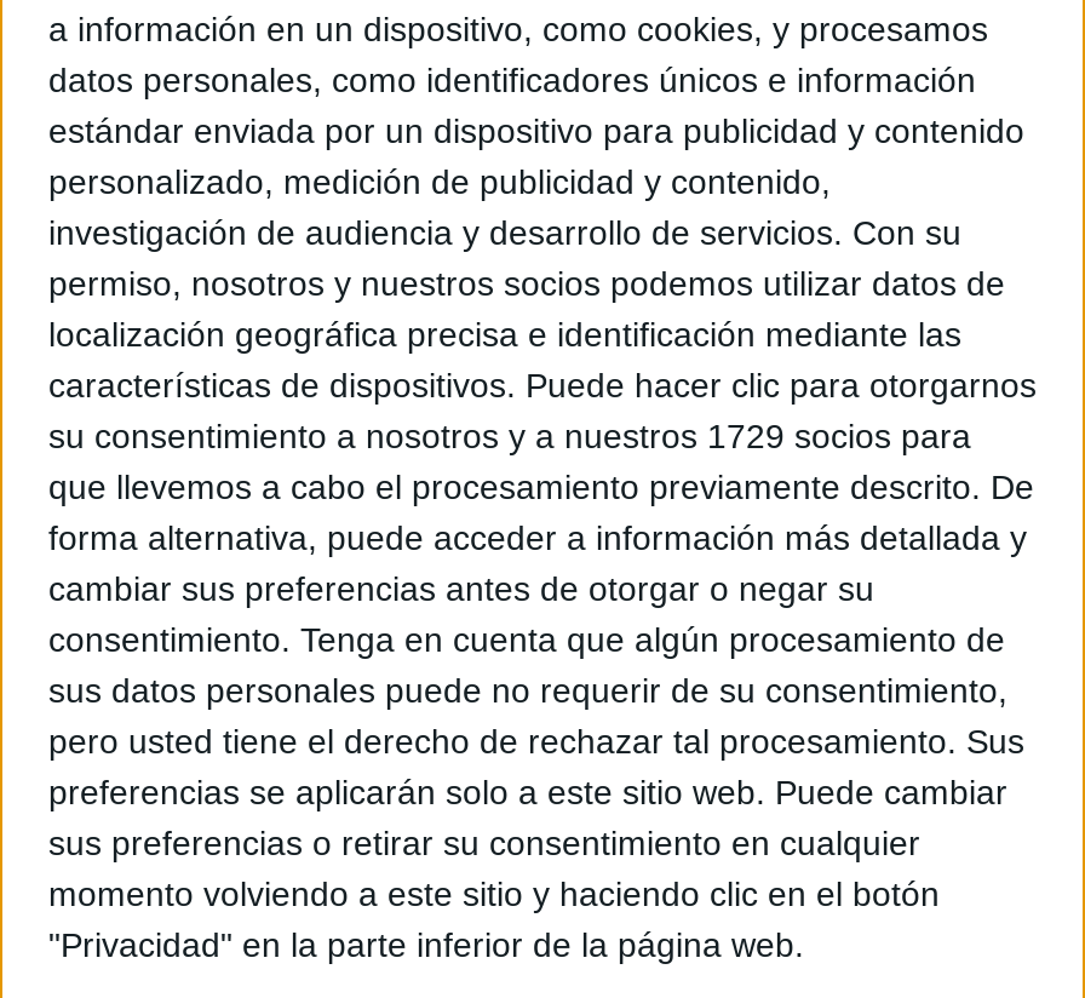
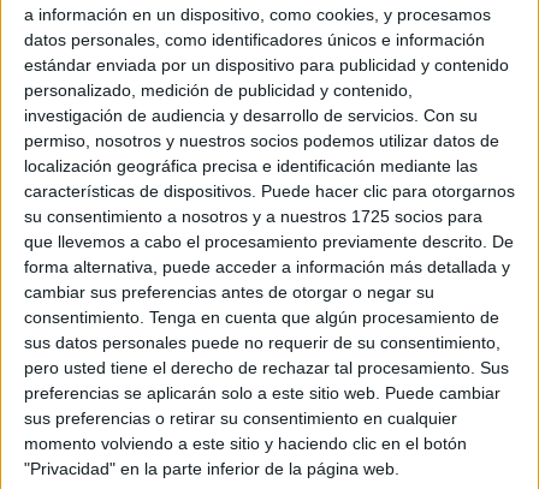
- su consentimiento a nosotros y a nuestros 1729 socios para
+ su consentimiento a nosotros y a nuestros 1725 socios para
